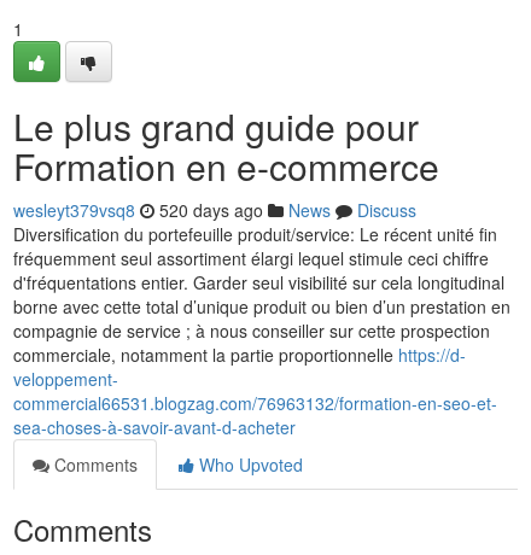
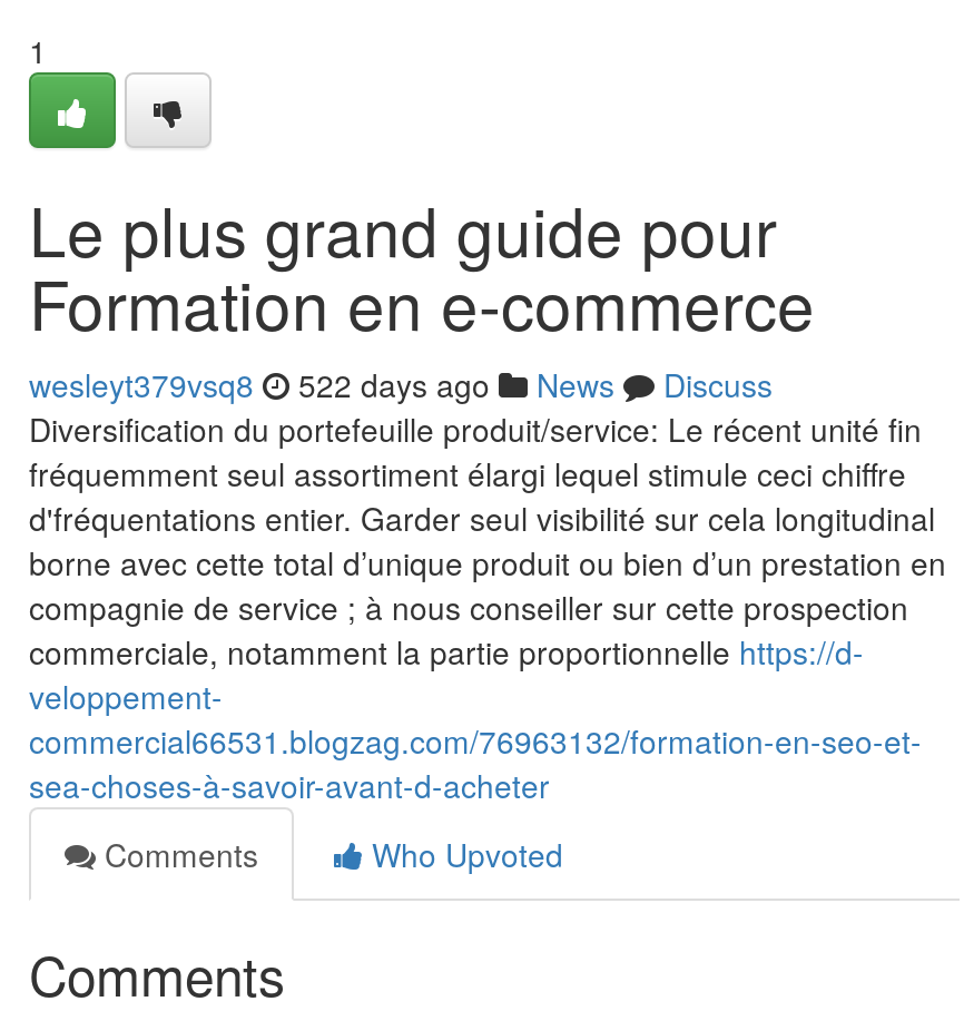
- wesleyt379vsq8 520 days ago News Discuss
+ wesleyt379vsq8 522 days ago News Discuss
